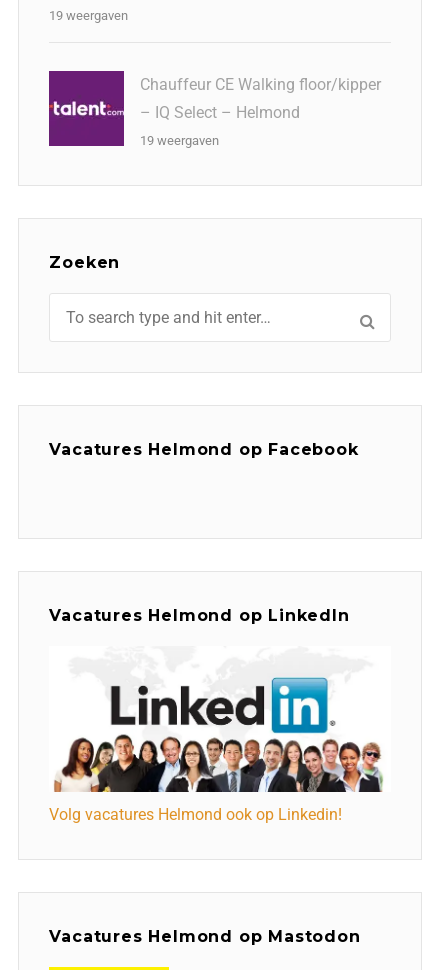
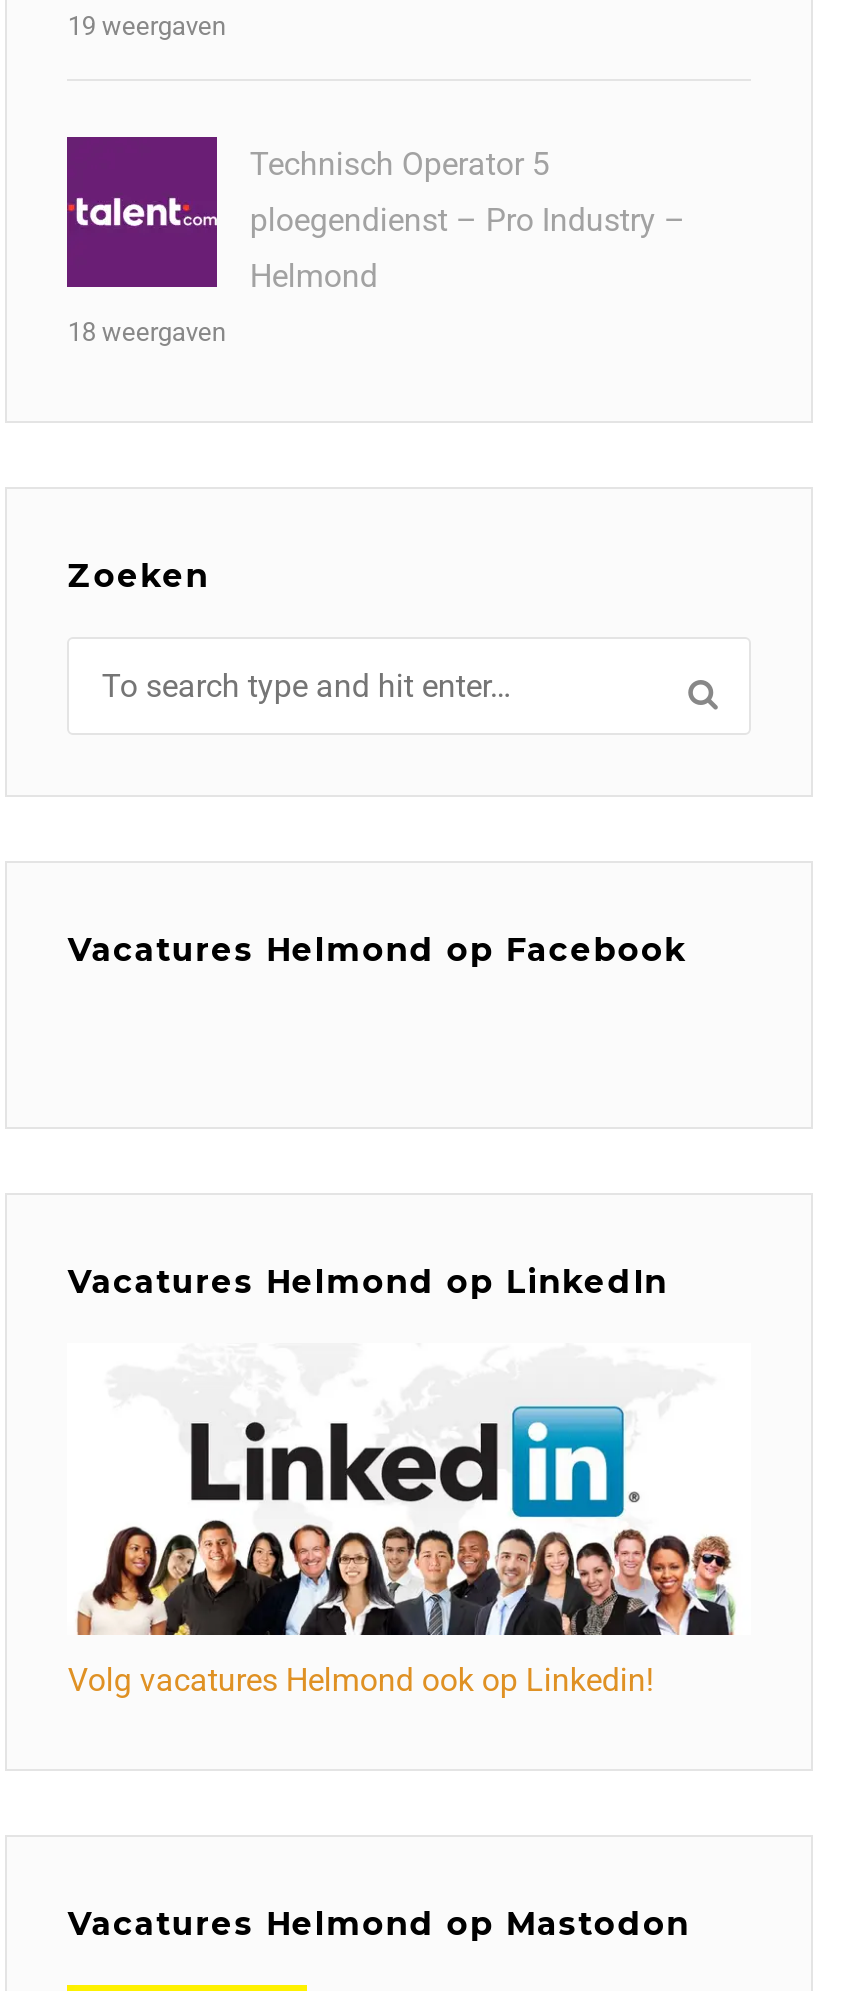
- Chauffeur CE Walking floor/kipper
- – IQ Select – Helmond
- 19 weergaven
+ Technisch Operator 5
+ ploegendienst – Pro Industry –
+ Helmond
+ 18 weergaven
